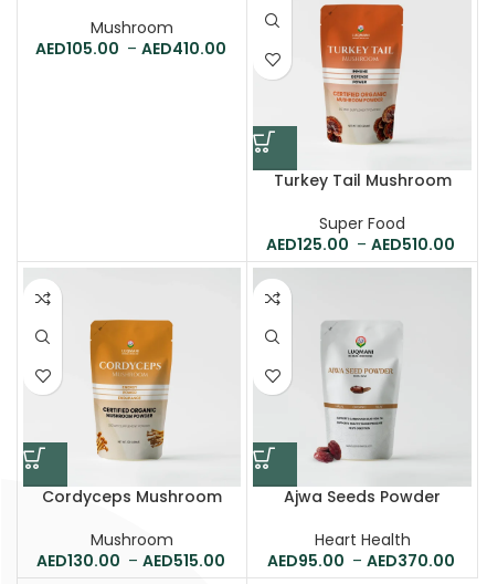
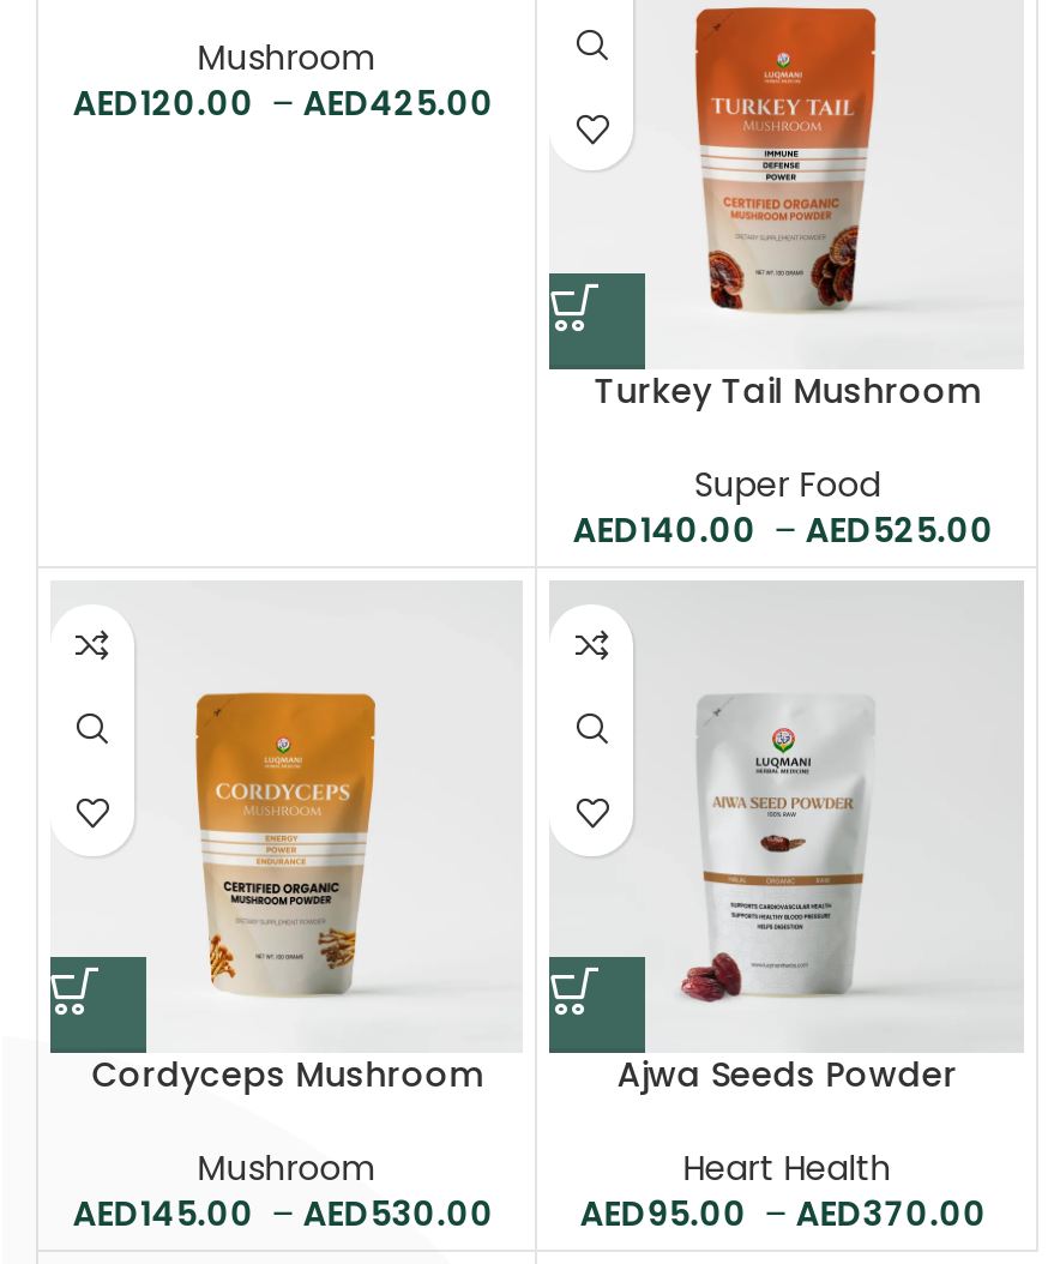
- 105.00 –
+ 120.00 –

- 410.00
+ 425.00

- 125.00 –
+ 140.00 –

- 510.00
+ 525.00

- 130.00 –
+ 145.00 –

- 515.00
+ 530.00
